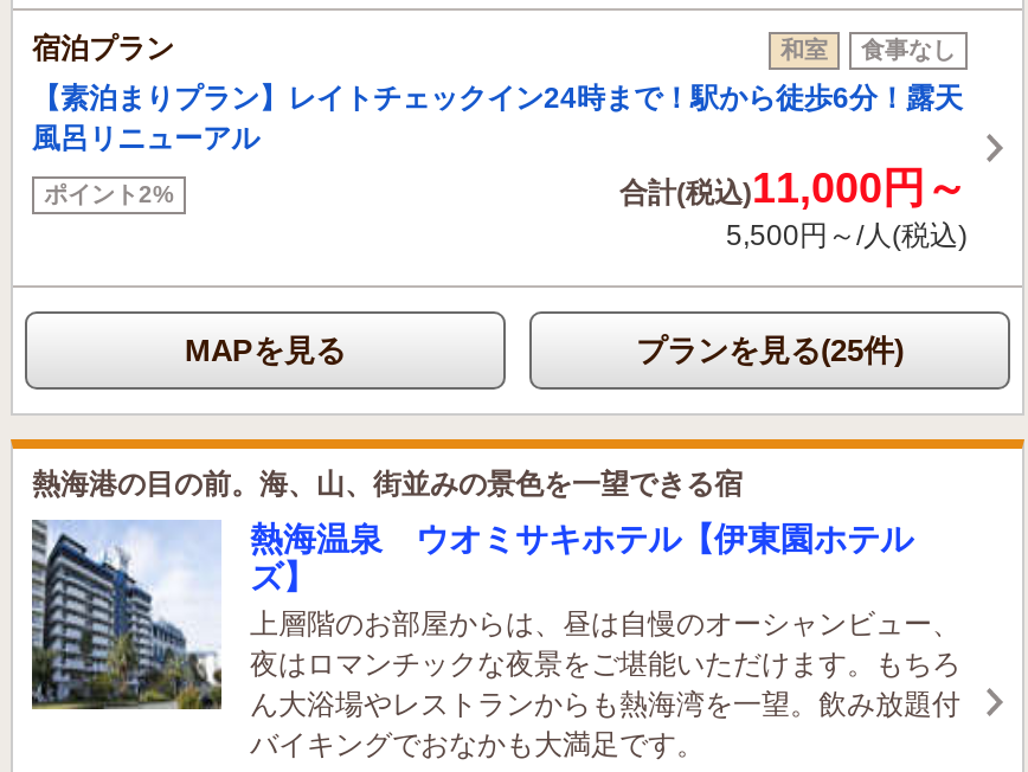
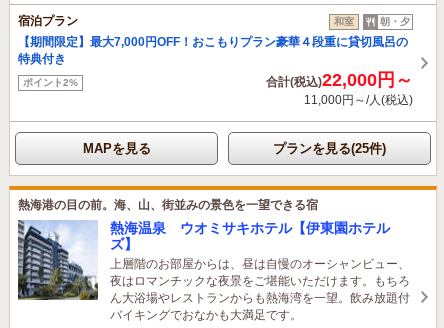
- 食事なし
+ 朝・夕

- 【素泊まりプラン】レイトチェックイン24時まで！駅から徒歩6分！露天
- 風呂リニューアル
+ 【期間限定】最大7,000円OFF！おこもりプラン豪華４段重に貸切風呂の
+ 特典付き

- 合計(税込)11,000円～
+ 合計(税込)22,000円～

- 5,500円～/人(税込)
+ 11,000円～/人(税込)
